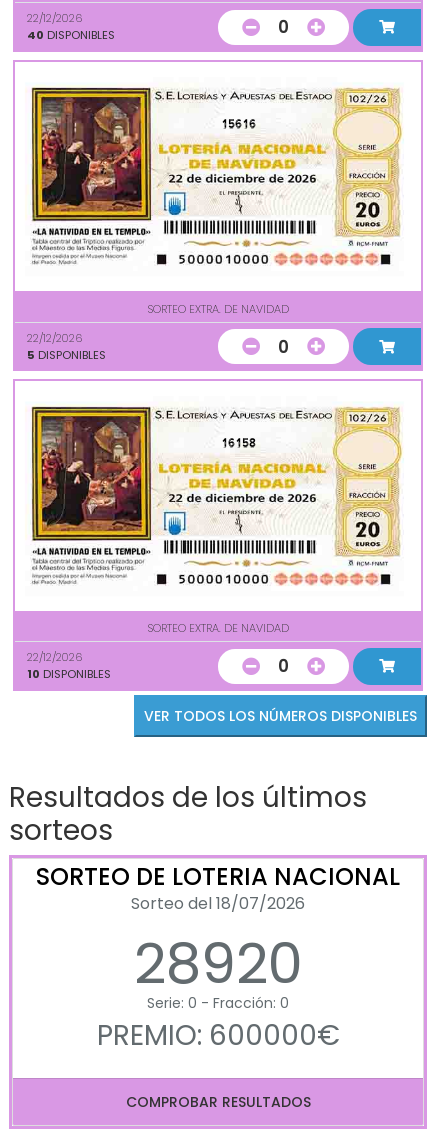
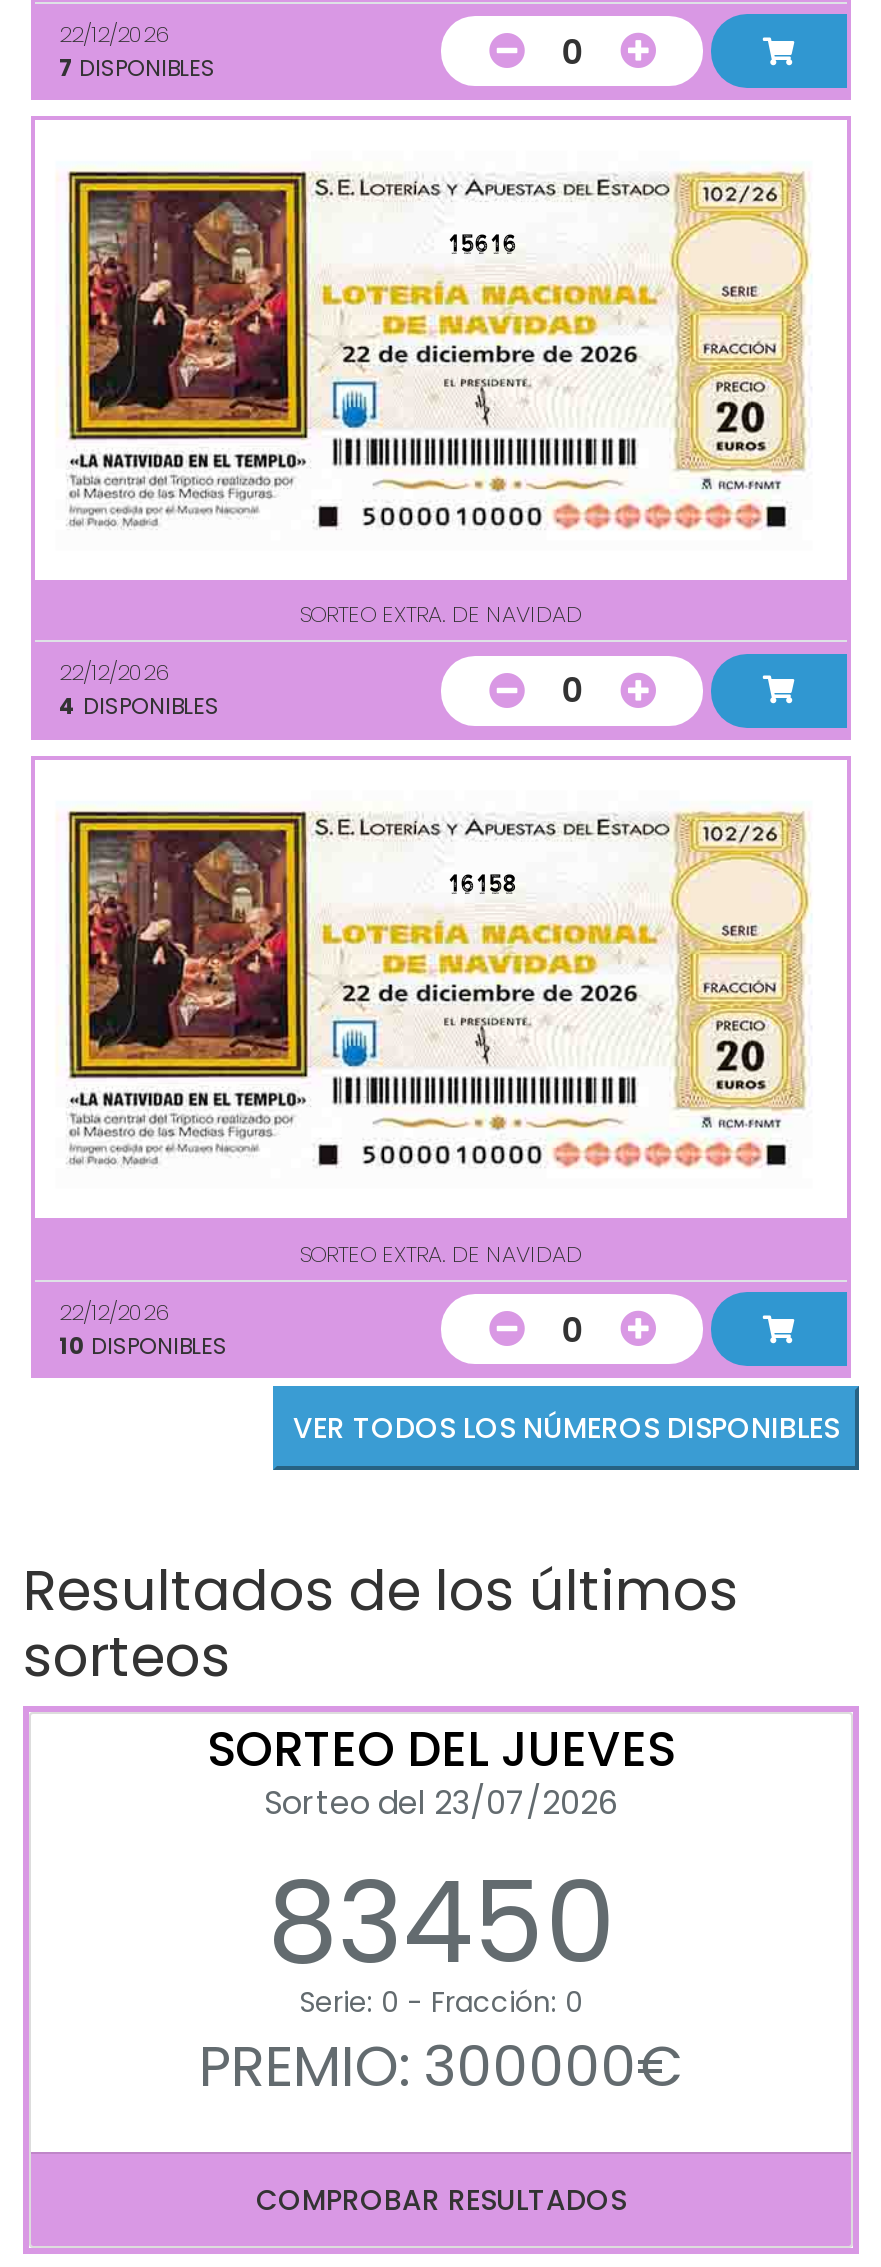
- 40 DISPONIBLES
+ 7 DISPONIBLES

- 5 DISPONIBLES
+ 4 DISPONIBLES

- SORTEO DE LOTERIA NACIONAL
- Sorteo del 18/07/2026
- 28920
+ SORTEO DEL JUEVES
+ Sorteo del 23/07/2026
+ 83450

- PREMIO: 600000€
+ PREMIO: 300000€
